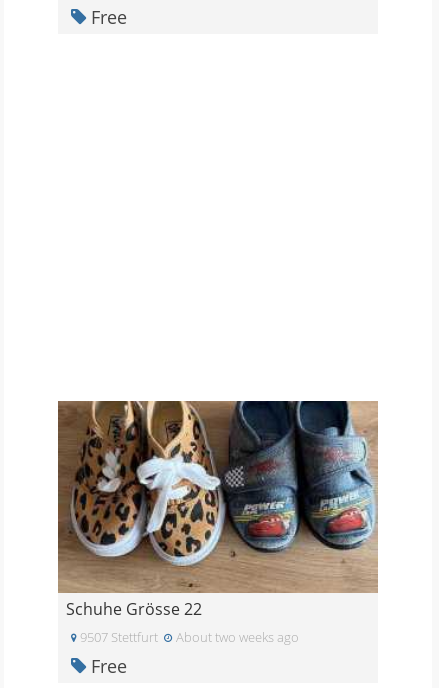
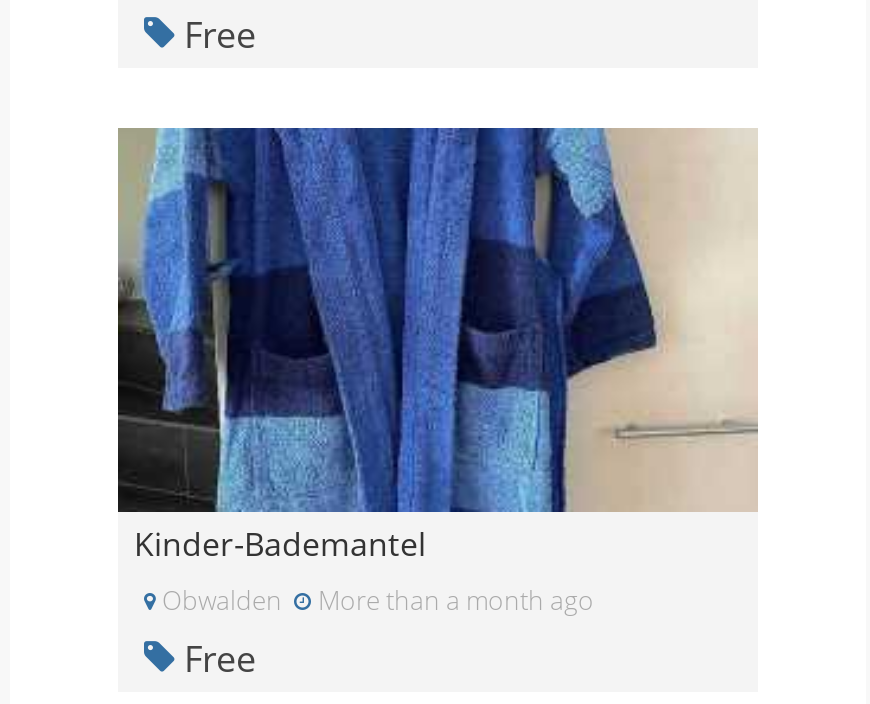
- [image]
- Schuhe Grösse 22
- 9507 Stettfurt
- About two weeks ago
+ [image]
+ Kinder-Bademantel
+ Obwalden
+ More than a month ago
